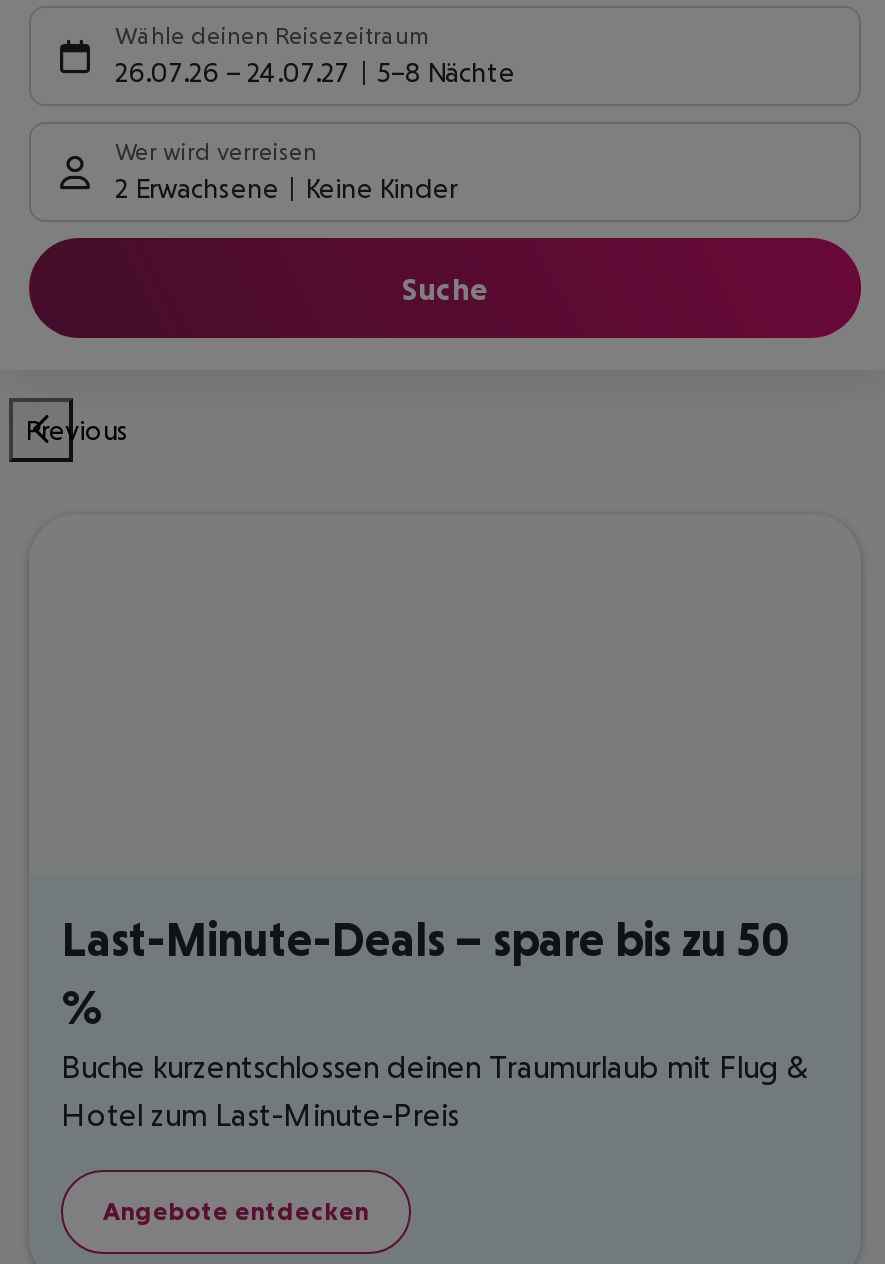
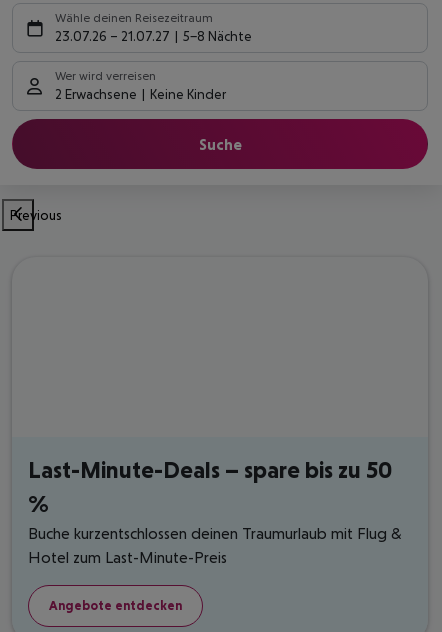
- 26.07.26 – 24.07.27 5-8 Nächte
+ 23.07.26 – 21.07.27 5-8 Nächte
